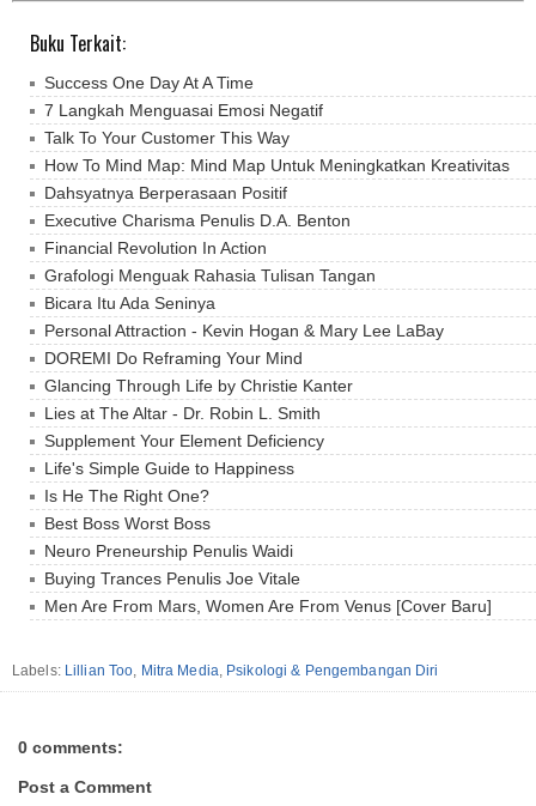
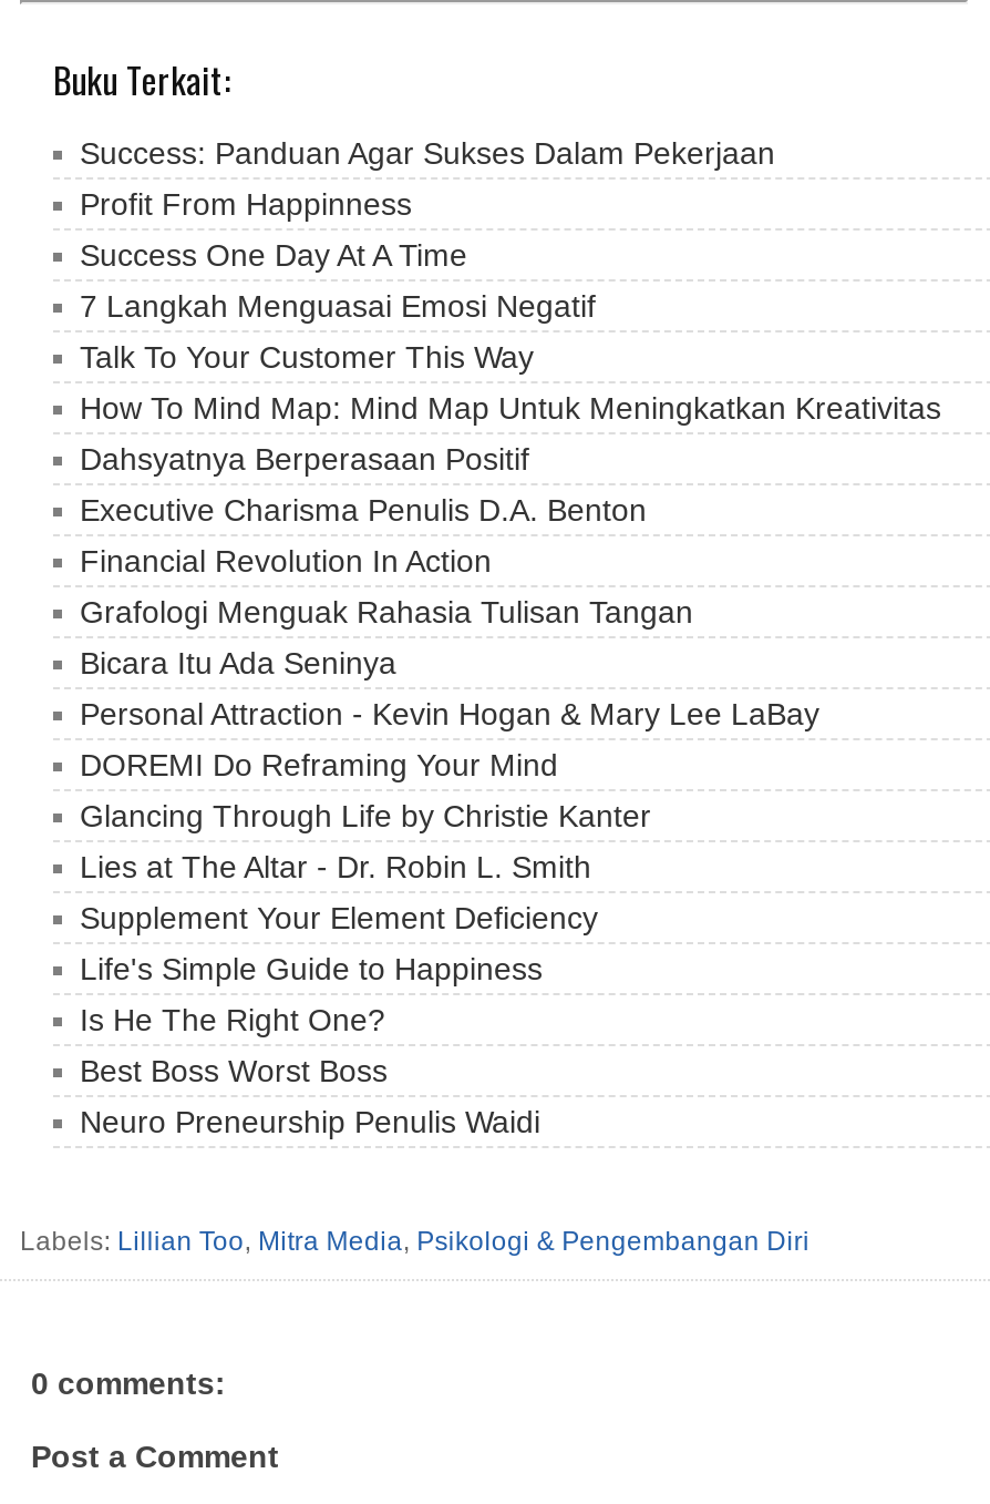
+ Success: Panduan Agar Sukses Dalam Pekerjaan
+ Profit From Happinness

moved down: Success One Day At A Time | 7 Langkah Menguasai Emosi Negatif | Talk To Your Customer This Way | ... | Best Boss Worst Boss | Neuro Preneurship Penulis Waidi

- Buying Trances Penulis Joe Vitale
- Men Are From Mars, Women Are From Venus [Cover Baru]
